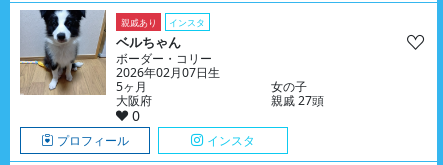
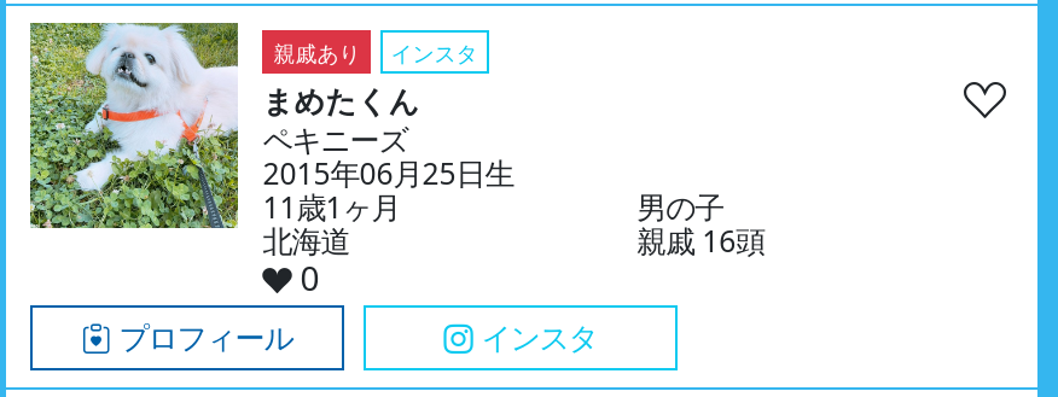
- [image]
- ベルちゃん
- ボーダー・コリー
- 2026年02月07日生
- 5ヶ月
- 女の子
- 大阪府
- 親戚 27頭
+ [image]
+ まめたくん
+ ペキニーズ
+ 2015年06月25日生
+ 11歳1ヶ月
+ 男の子
+ 北海道
+ 親戚 16頭
